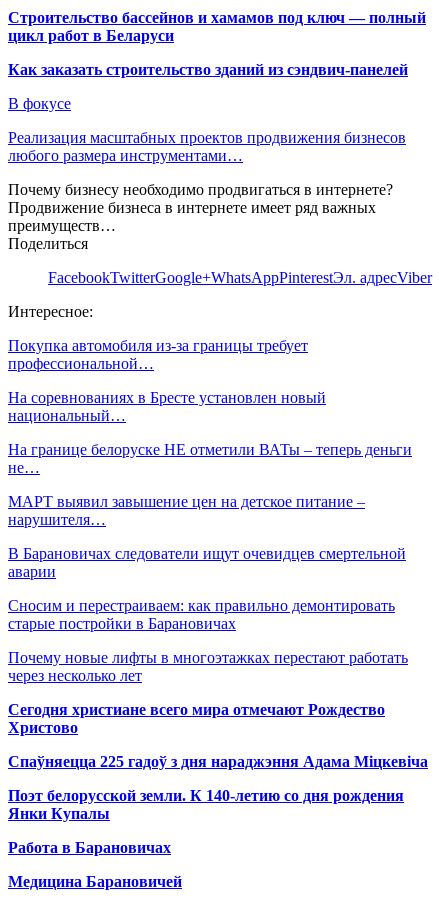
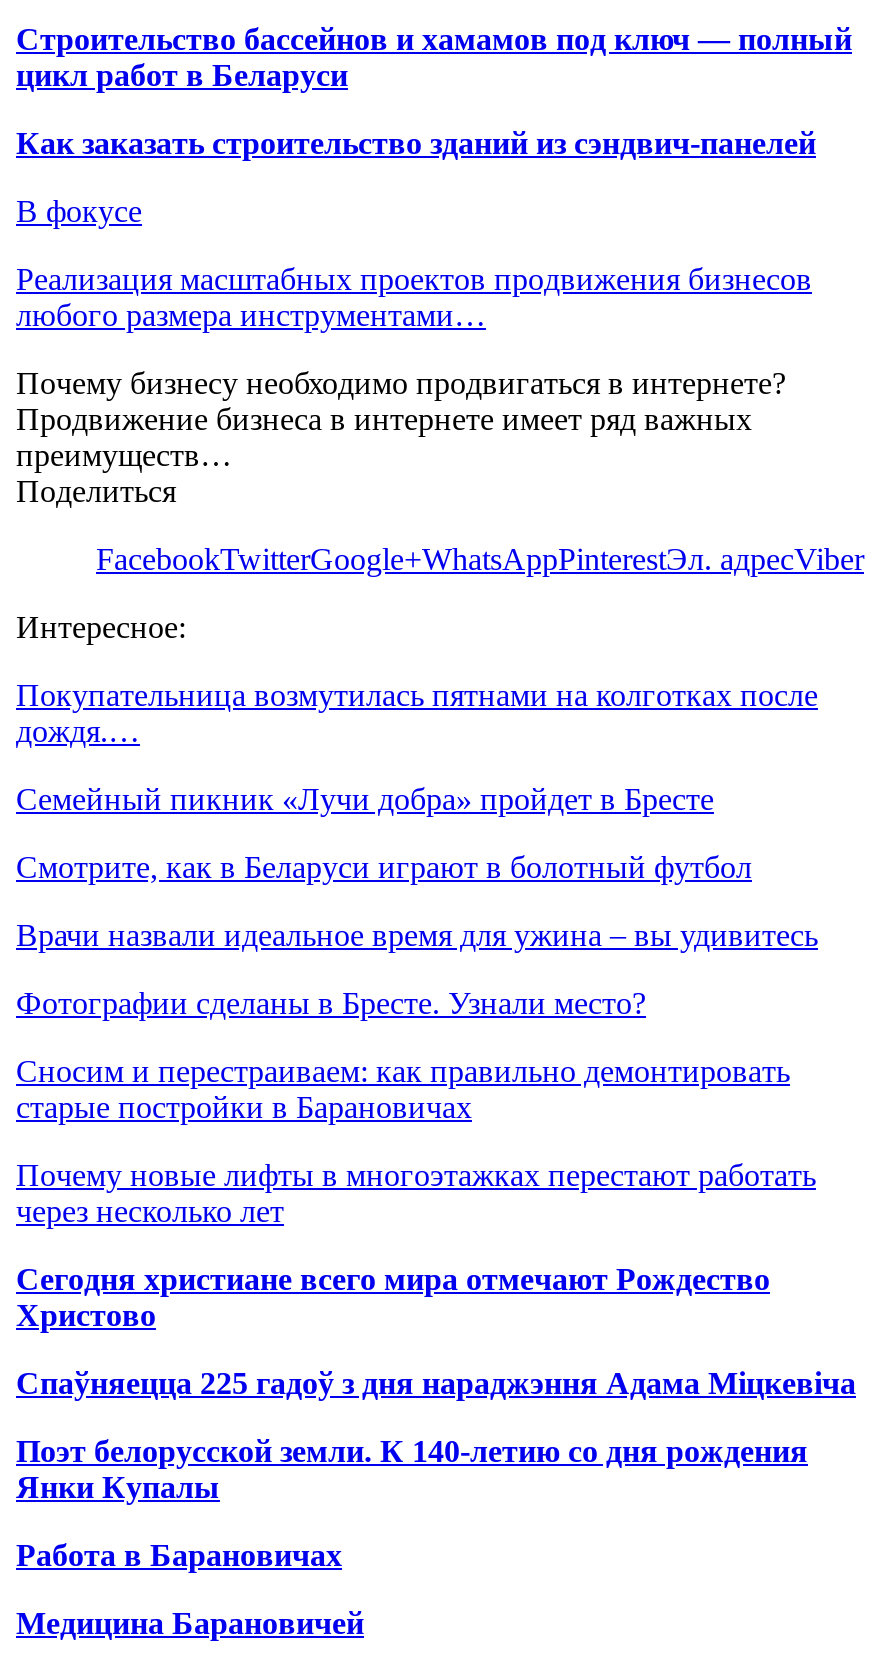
- Покупка автомобиля из-за границы требует
- профессиональной…
+ Покупательница возмутилась пятнами на колготках после
+ дождя.…

- На соревнованиях в Бресте установлен новый
- национальный…
+ Семейный пикник «Лучи добра» пройдет в Бресте

- На границе белоруске НЕ отметили ВАТы – теперь деньги
- не…
+ Смотрите, как в Беларуси играют в болотный футбол

- МАРТ выявил завышение цен на детское питание –
- нарушителя…
+ Врачи назвали идеальное время для ужина – вы удивитесь

- В Барановичах следователи ищут очевидцев смертельной
- аварии
+ Фотографии сделаны в Бресте. Узнали место?
